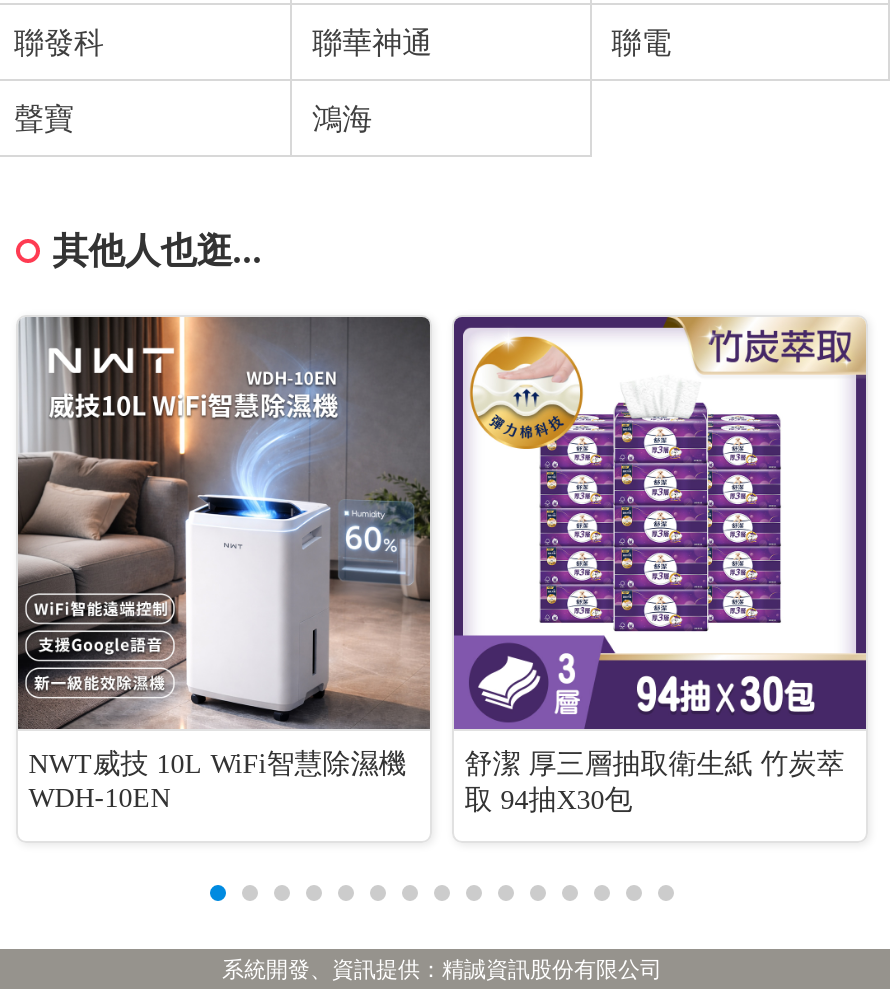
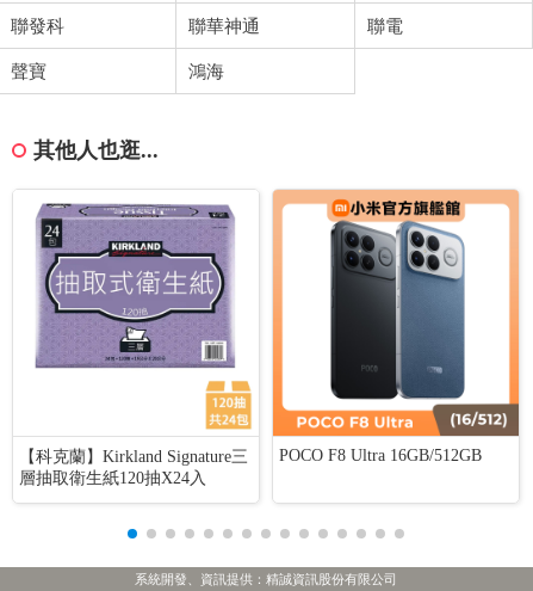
- [image]
- NWT威技 10L WiFi智慧除濕機
- WDH-10EN
+ [image]
+ 【科克蘭】Kirkland Signature三
+ 層抽取衛生紙120抽X24入

- [image]
- 舒潔 厚三層抽取衛生紙 竹炭萃
- 取 94抽X30包
+ [image]
+ POCO F8 Ultra 16GB/512GB
